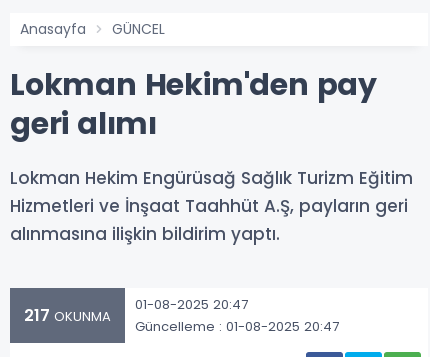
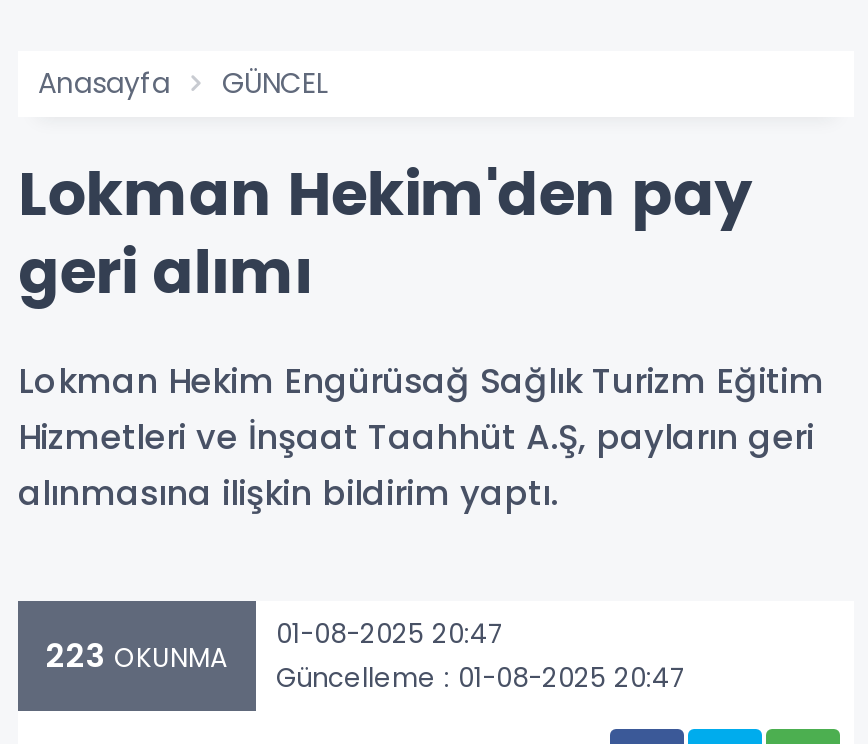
- 217 OKUNMA 01-08-2025 20:47 Güncelleme : 01-08-2025 20:47
+ 223 OKUNMA 01-08-2025 20:47 Güncelleme : 01-08-2025 20:47
